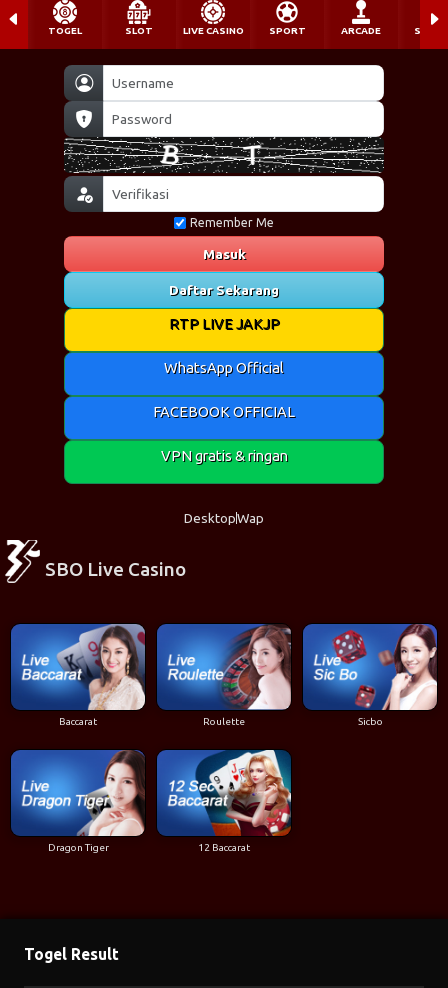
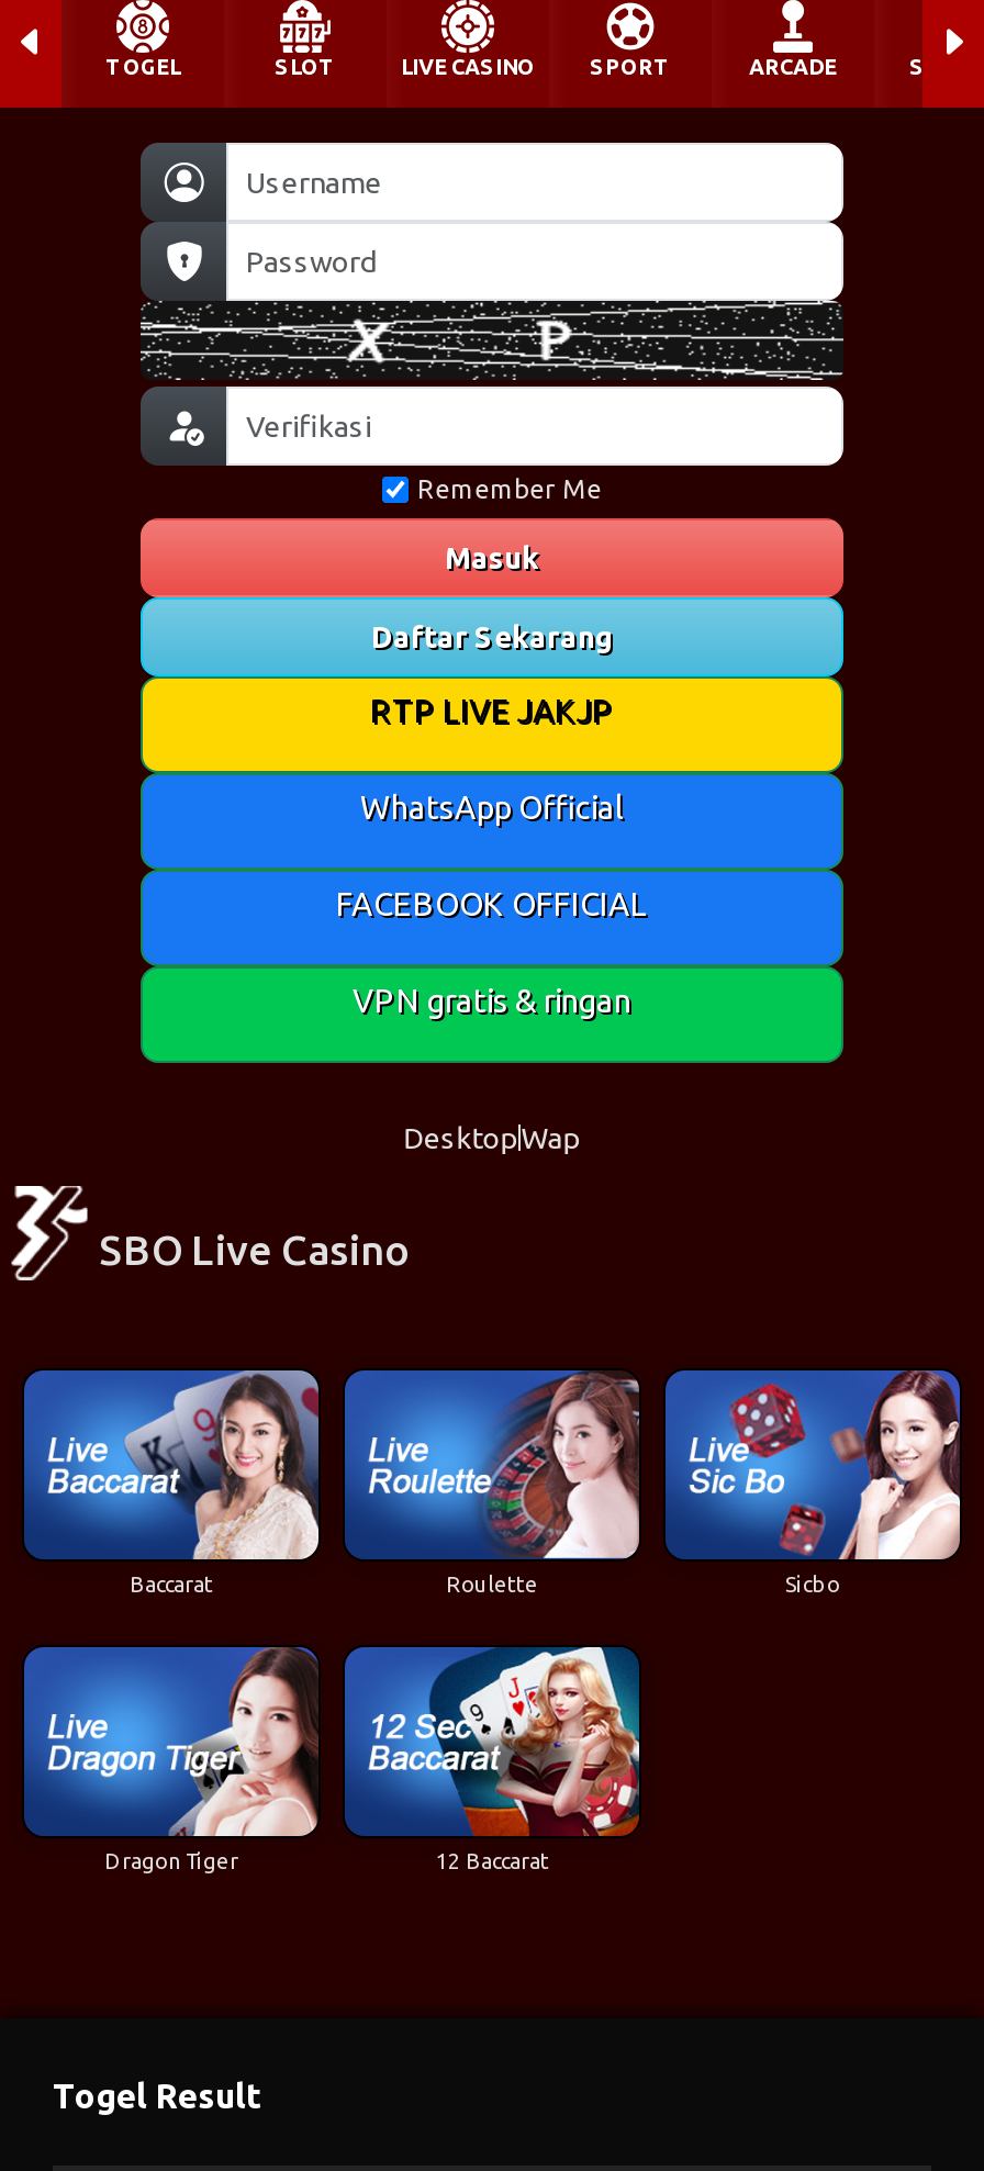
- [image]
+ [image]
